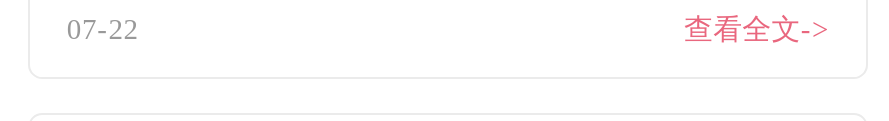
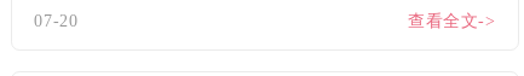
- 07-22
+ 07-20
